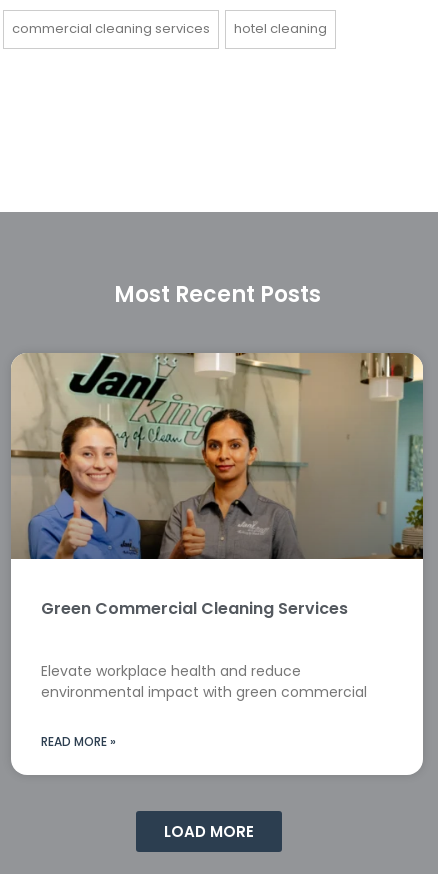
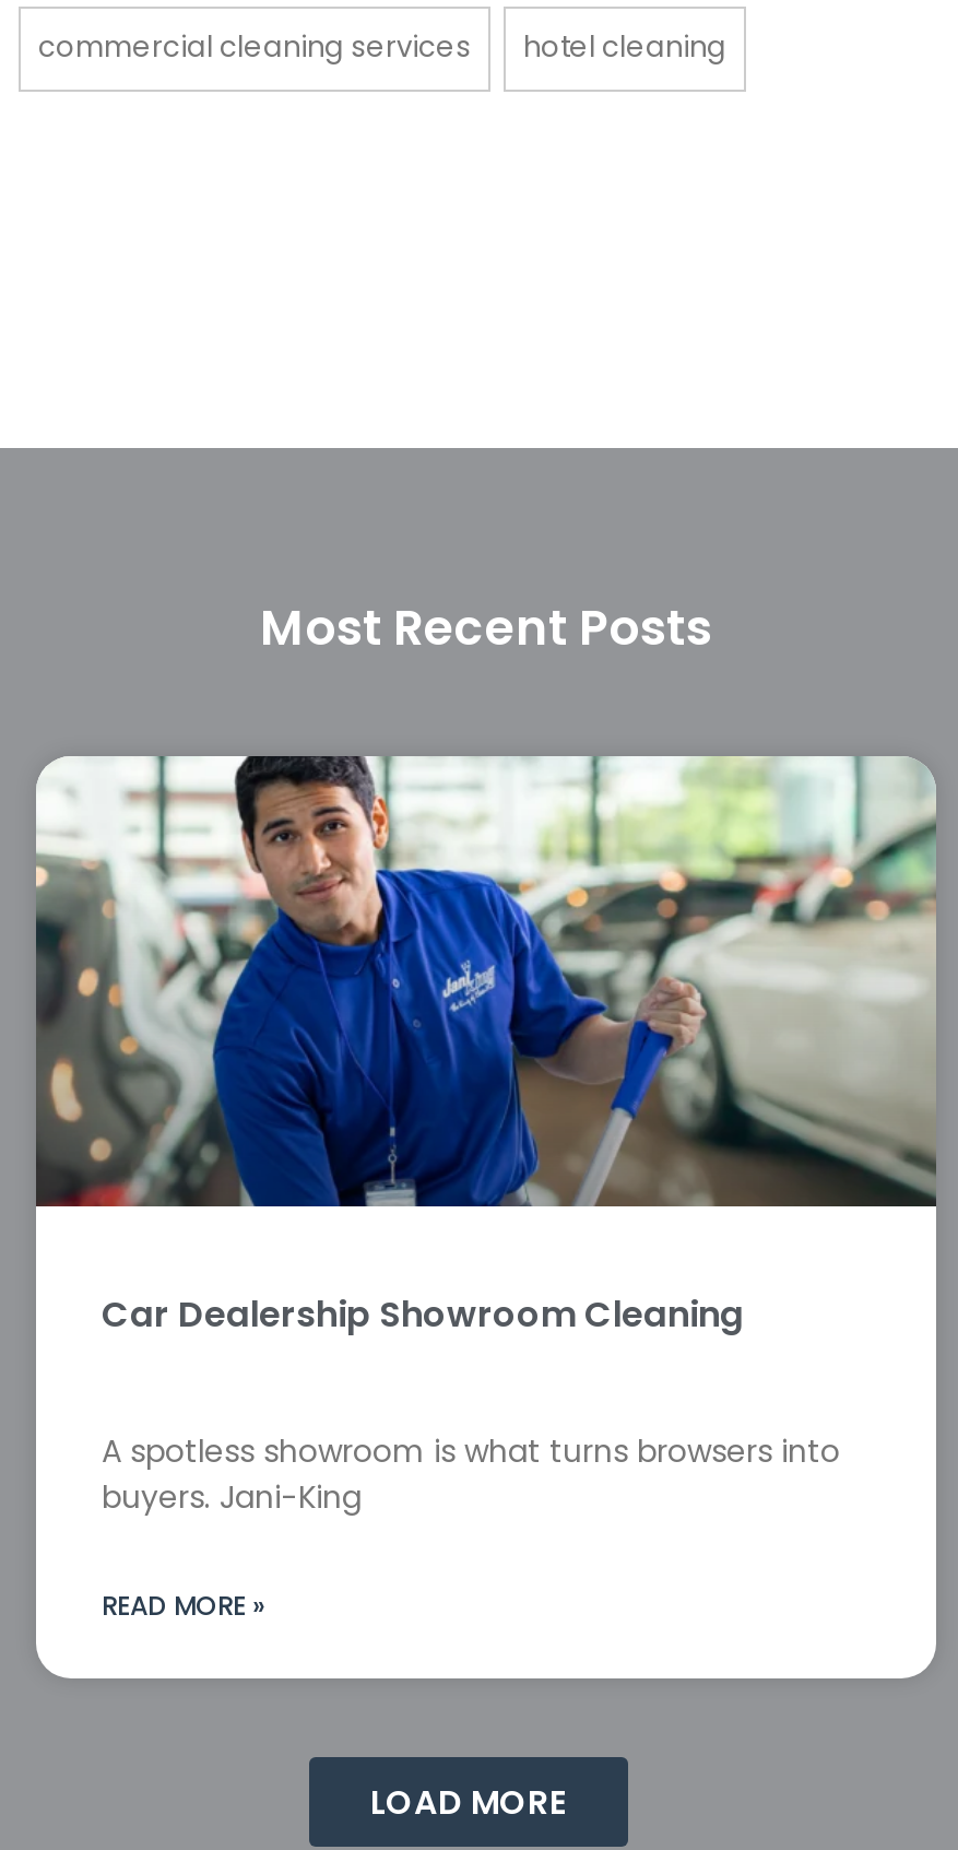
- [image]
- Green Commercial Cleaning Services
+ [image]
+ Car Dealership Showroom Cleaning

- Elevate workplace health and reduce
- environmental impact with green commercial
+ A spotless showroom is what turns browsers into
+ buyers. Jani-King
